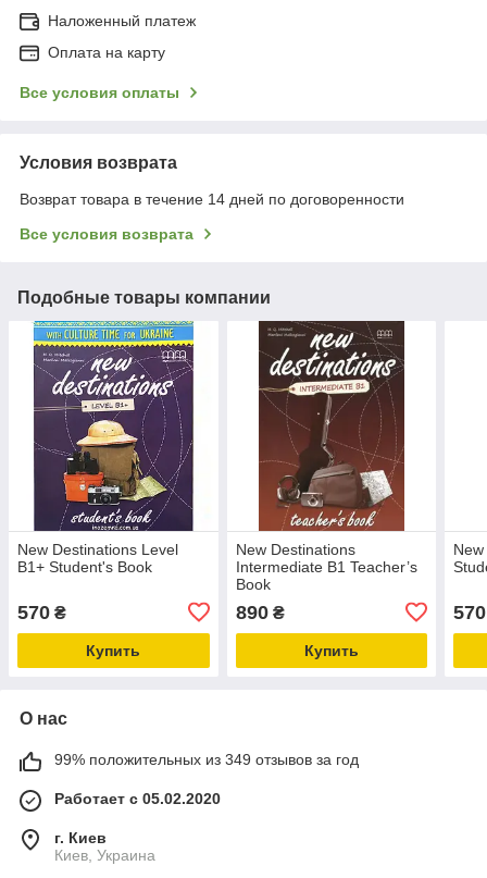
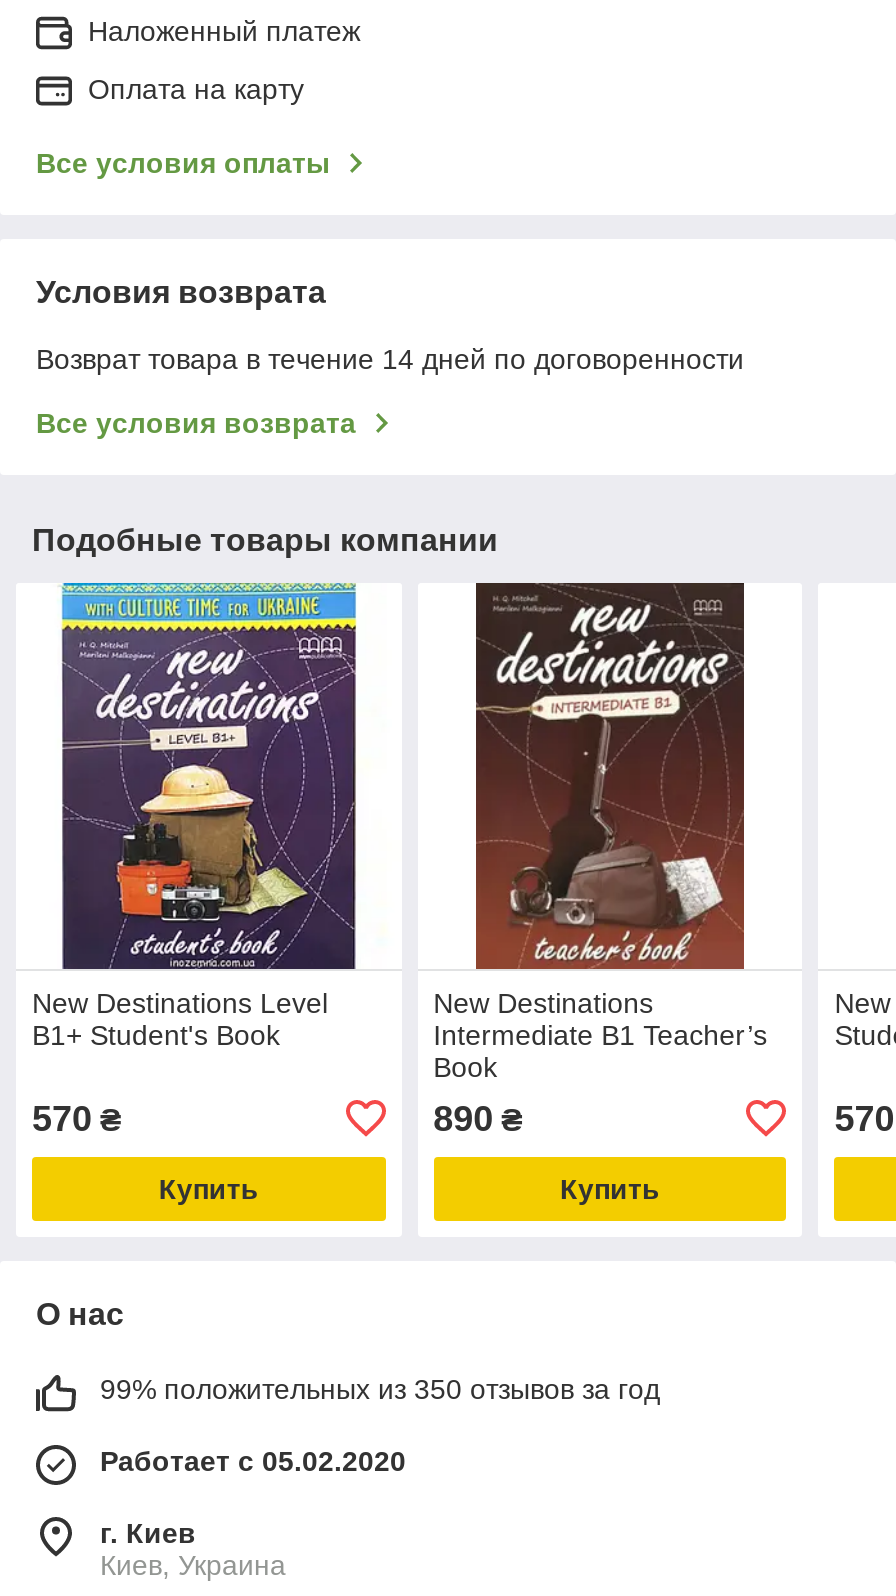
- 99% положительных из 349 отзывов за год
+ 99% положительных из 350 отзывов за год
